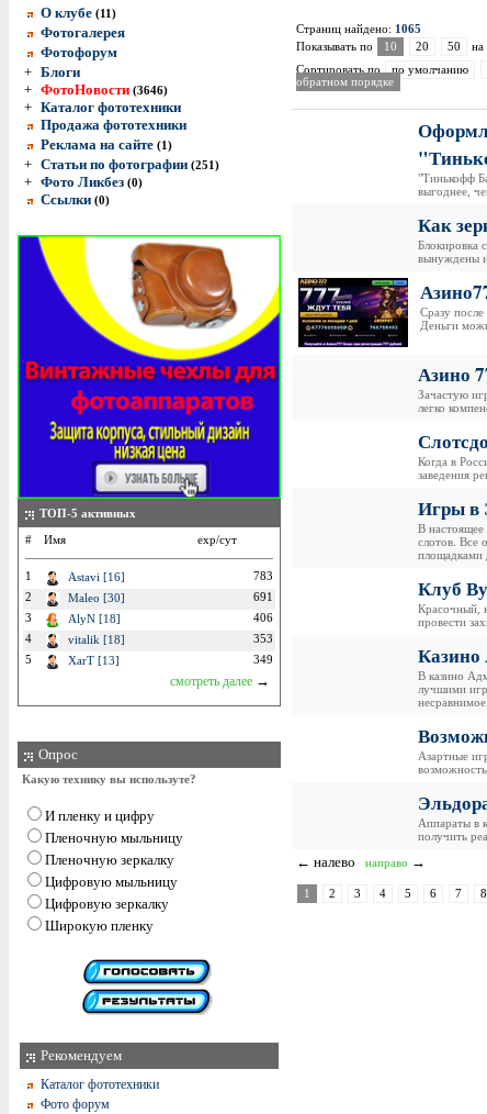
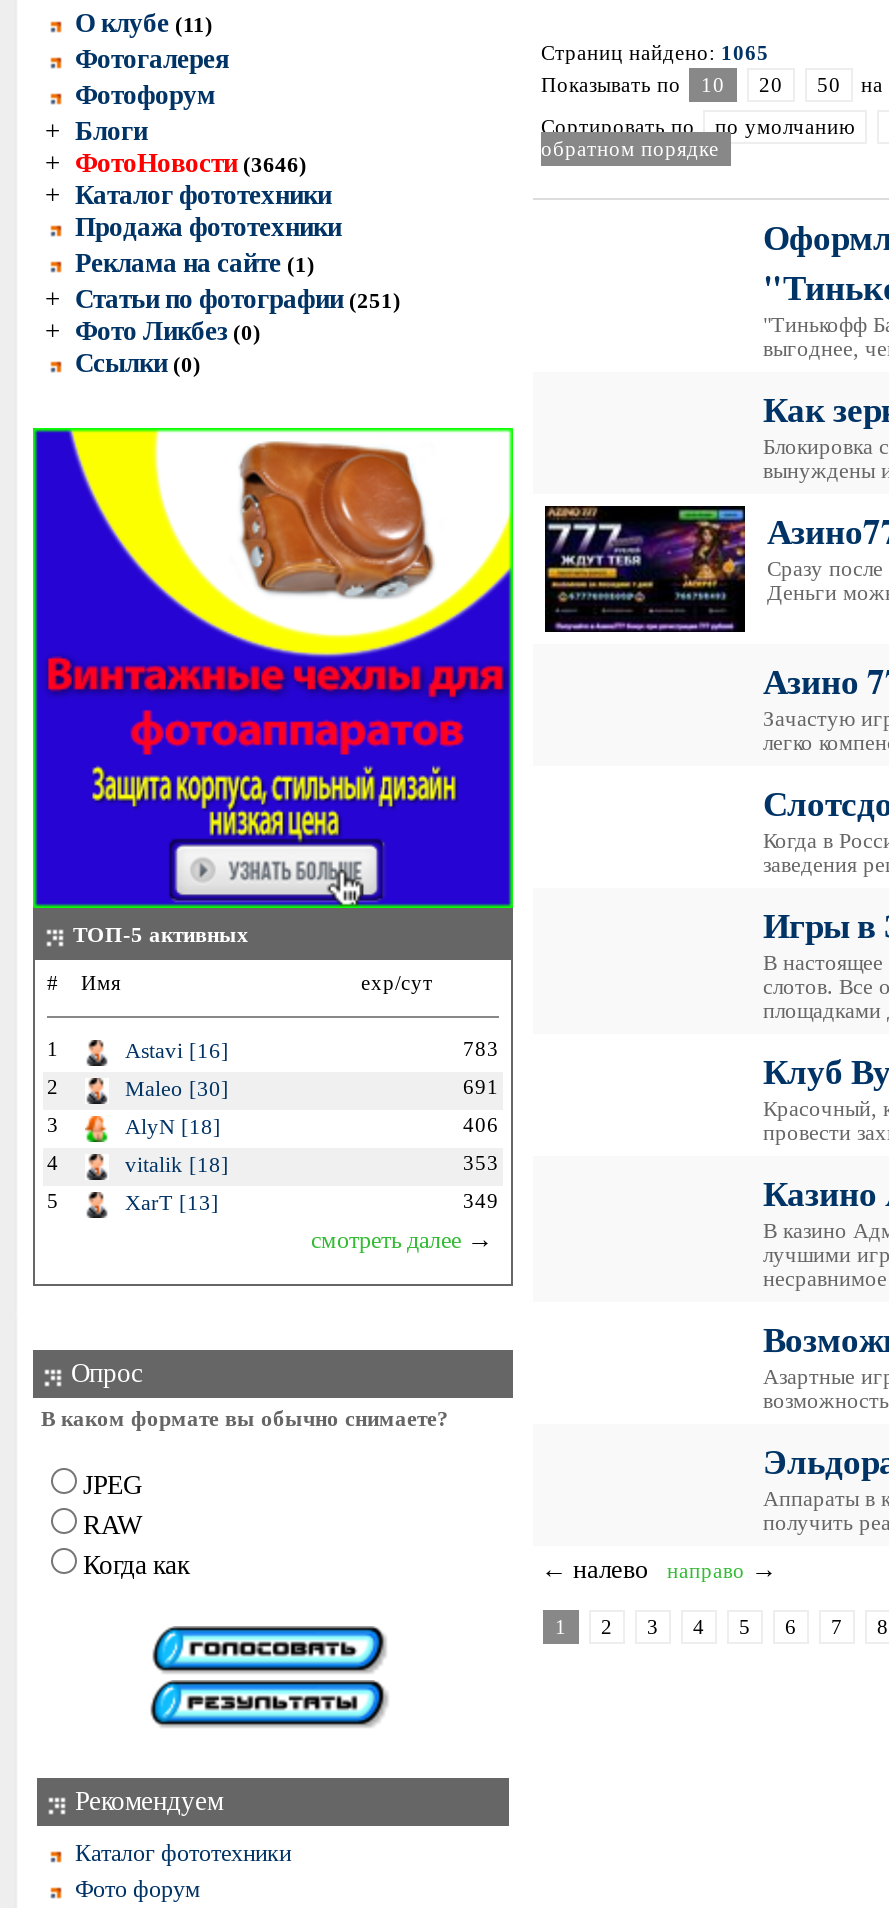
- Какую технику вы используте?
+ В каком формате вы обычно снимаете?

- И пленку и цифру
- Пленочную мыльницу
- Пленочную зеркалку
- Цифровую мыльницу
- Цифровую зеркалку
- Широкую пленку
+ JPEG
+ RAW
+ Когда как
